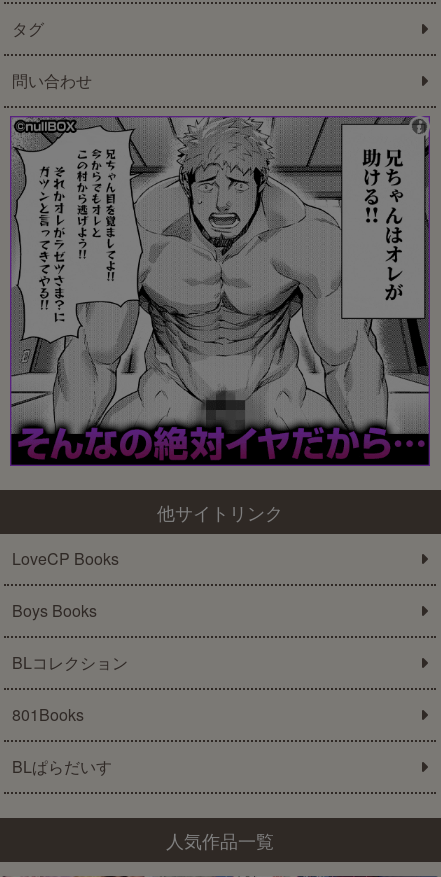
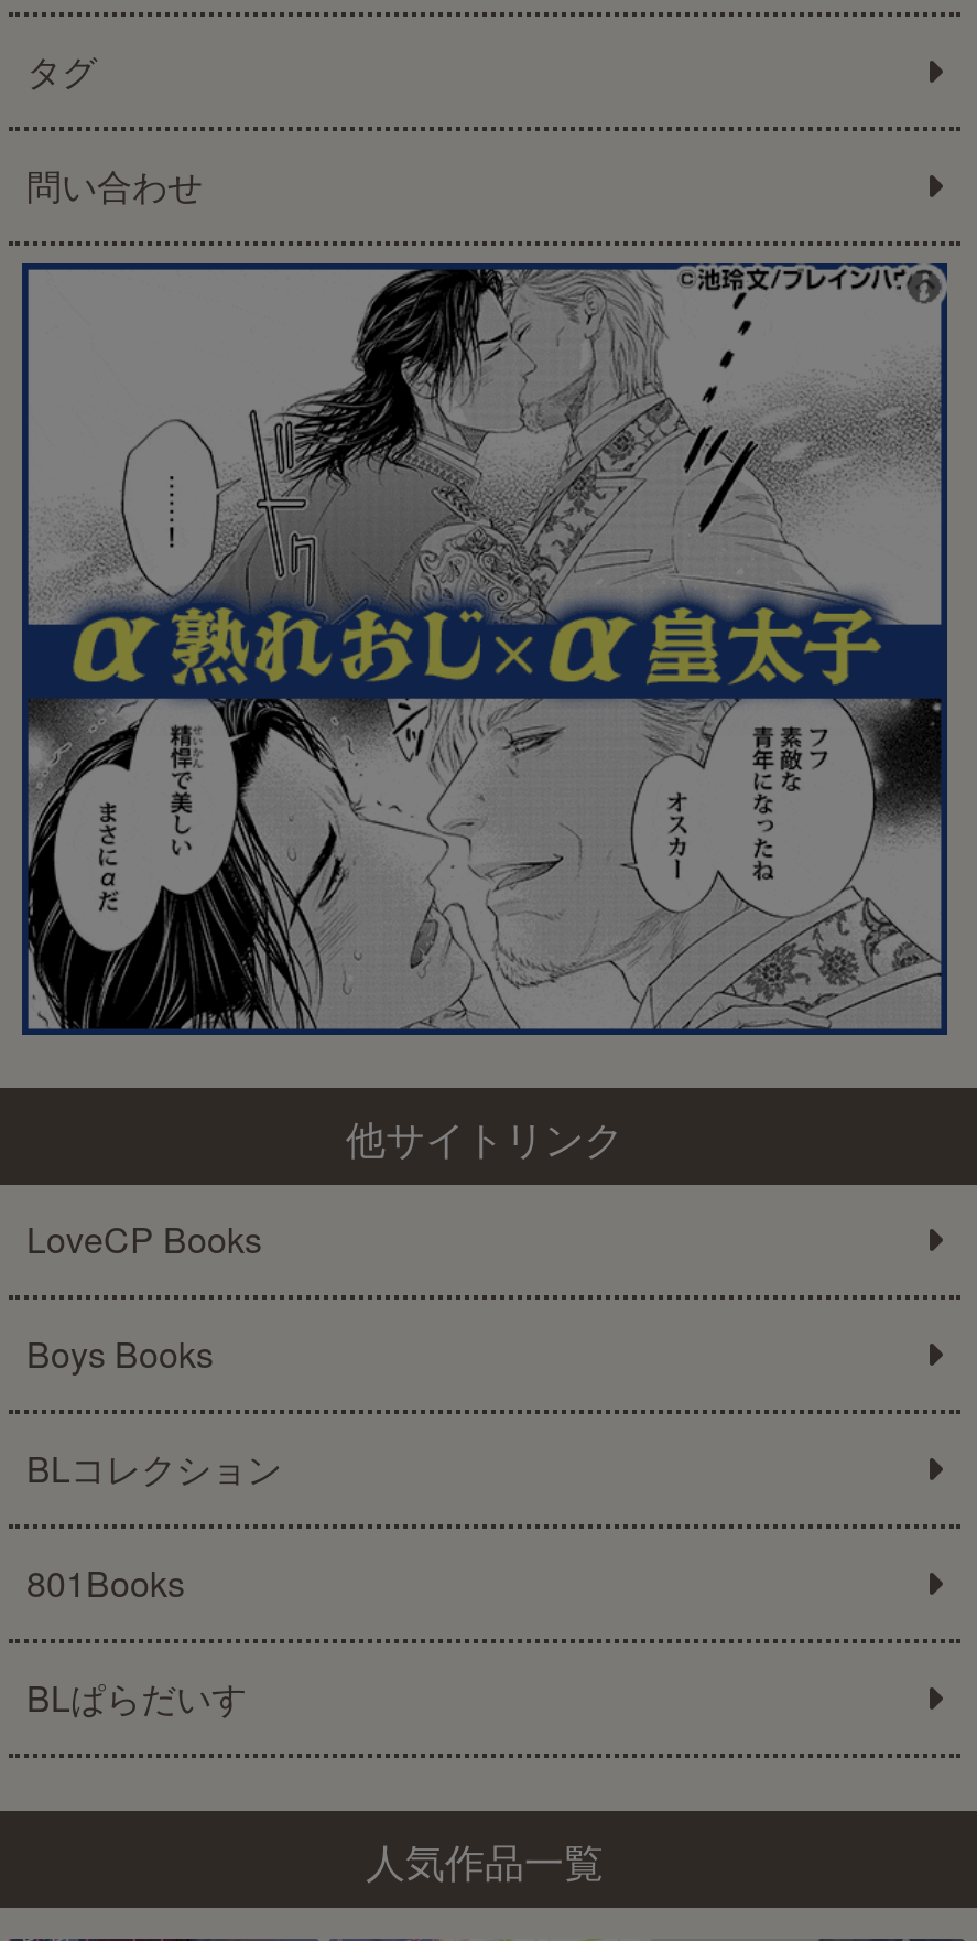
- [image]
+ [image]
